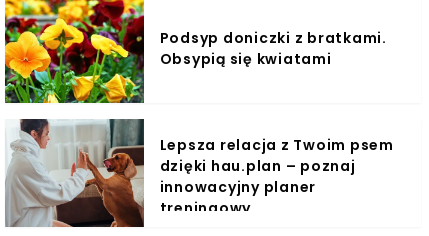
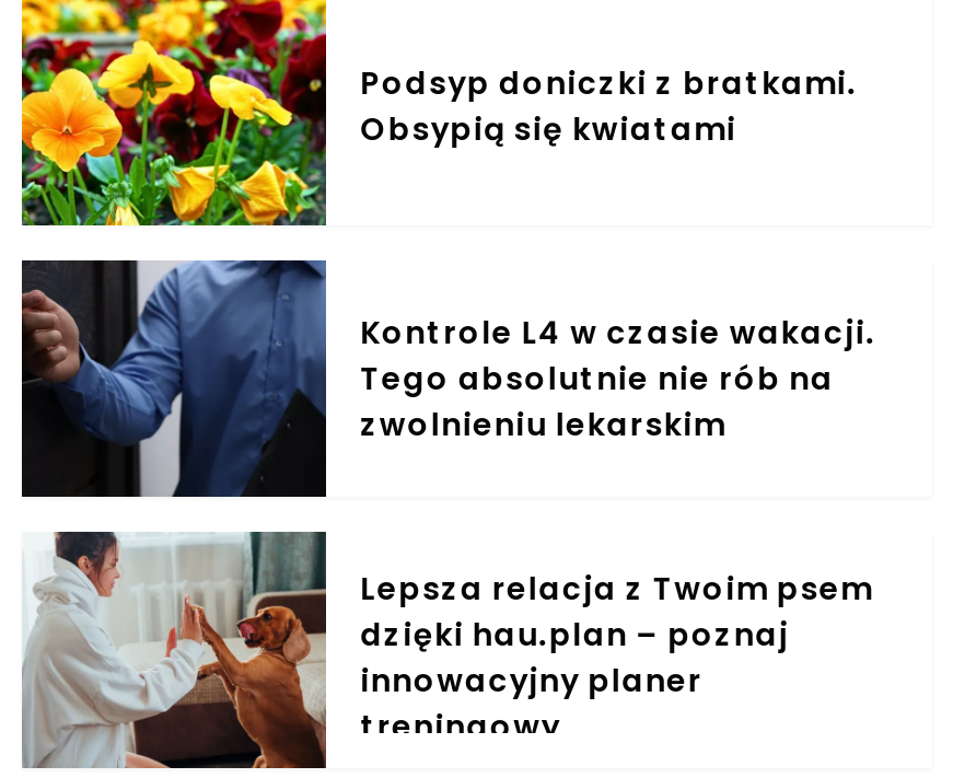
+ [image]
+ Kontrole L4 w czasie wakacji.
+ Tego absolutnie nie rób na
+ zwolnieniu lekarskim
